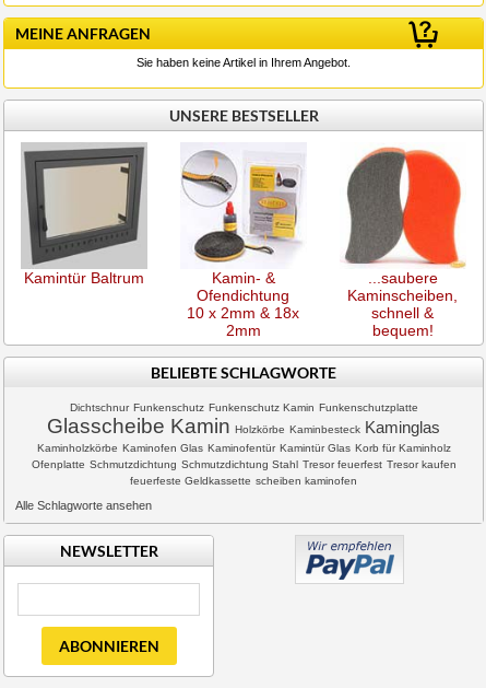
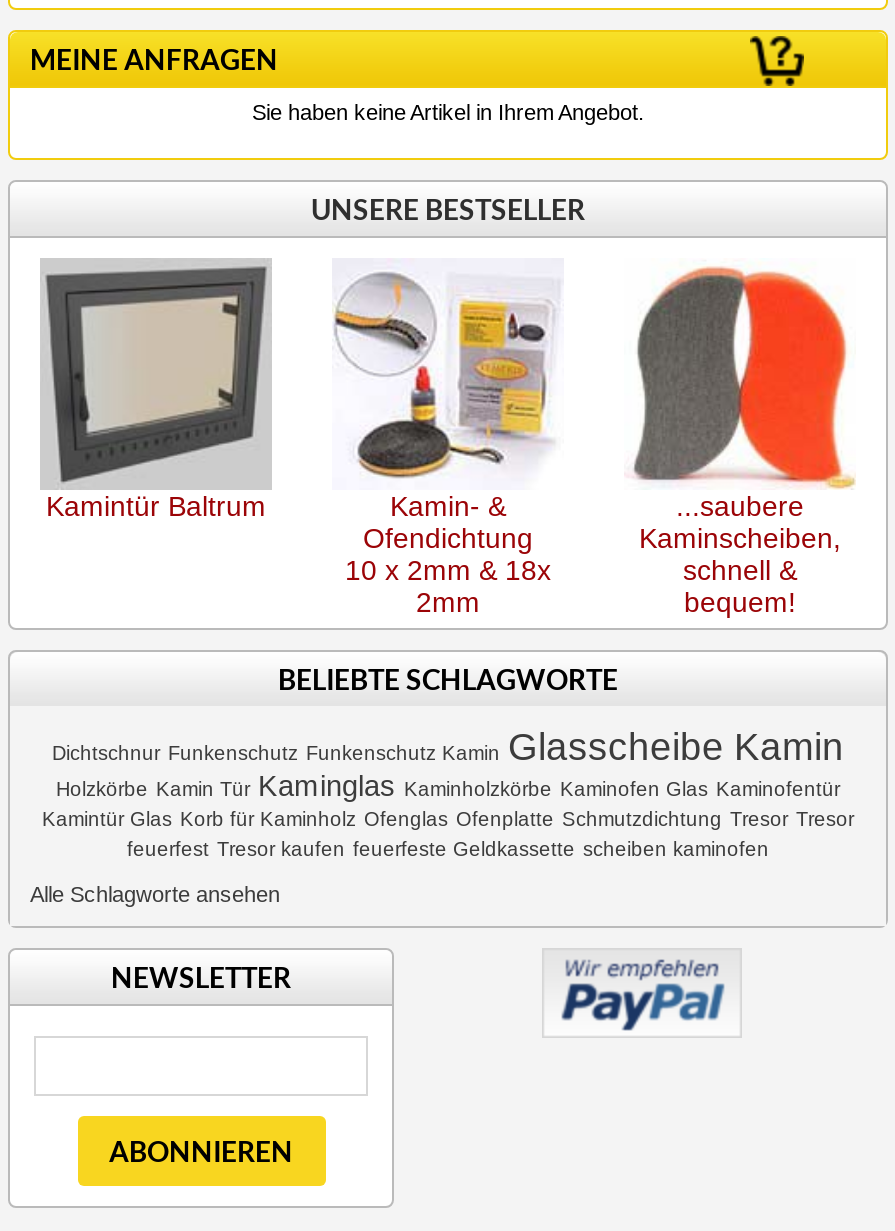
- Dichtschnur Funkenschutz Funkenschutz Kamin Funkenschutzplatte
- Glasscheibe Kamin Holzkörbe Kaminbesteck Kaminglas
- Kaminholzkörbe Kaminofen Glas Kaminofentür Kamintür Glas Korb für Kaminholz
- Ofenplatte Schmutzdichtung Schmutzdichtung Stahl Tresor feuerfest Tresor kaufen
- feuerfeste Geldkassette scheiben kaminofen
+ Dichtschnur Funkenschutz Funkenschutz Kamin Glasscheibe Kamin
+ Holzkörbe Kamin Tür Kaminglas Kaminholzkörbe Kaminofen Glas Kaminofentür
+ Kamintür Glas Korb für Kaminholz Ofenglas Ofenplatte Schmutzdichtung Tresor Tresor
+ feuerfest Tresor kaufen feuerfeste Geldkassette scheiben kaminofen
